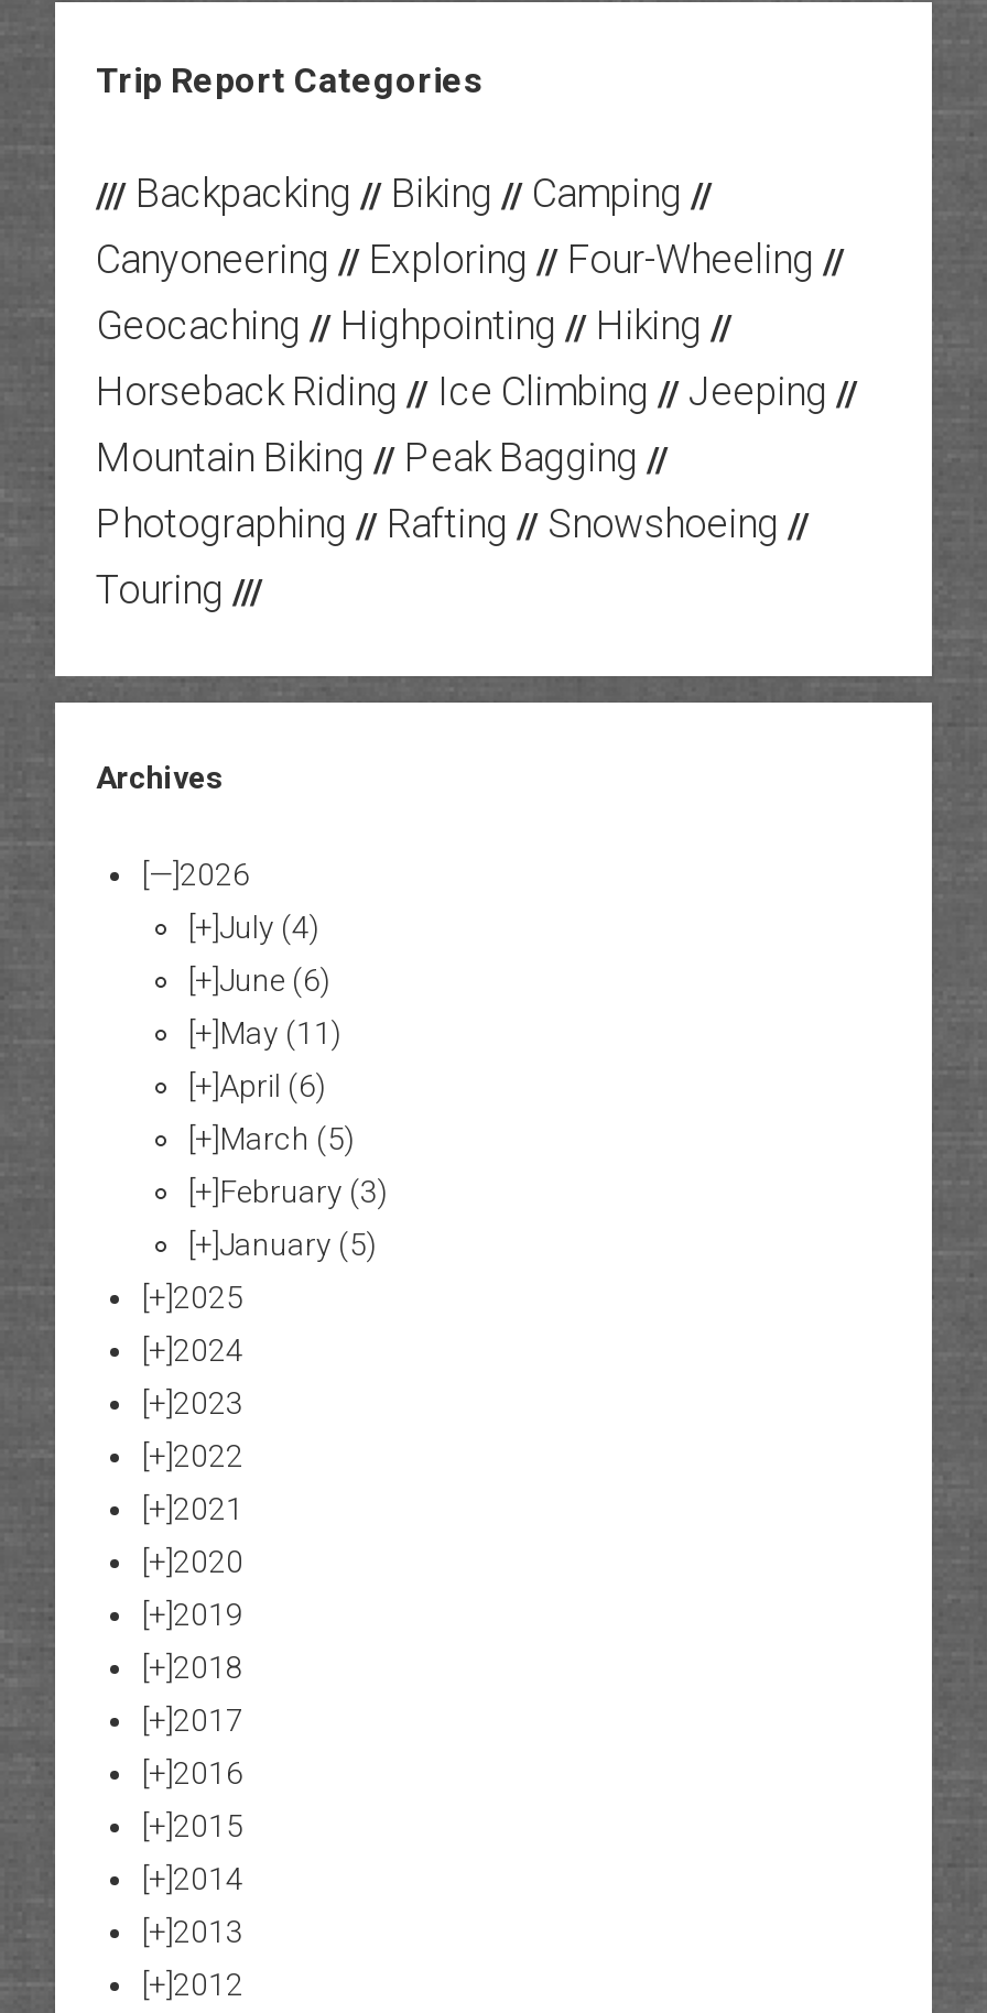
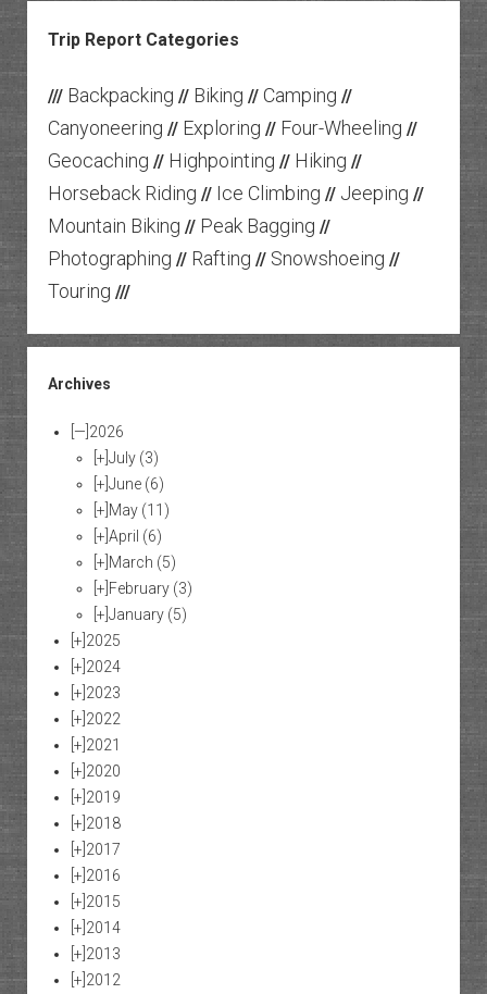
- [+] July (4)
+ [+] July (3)
